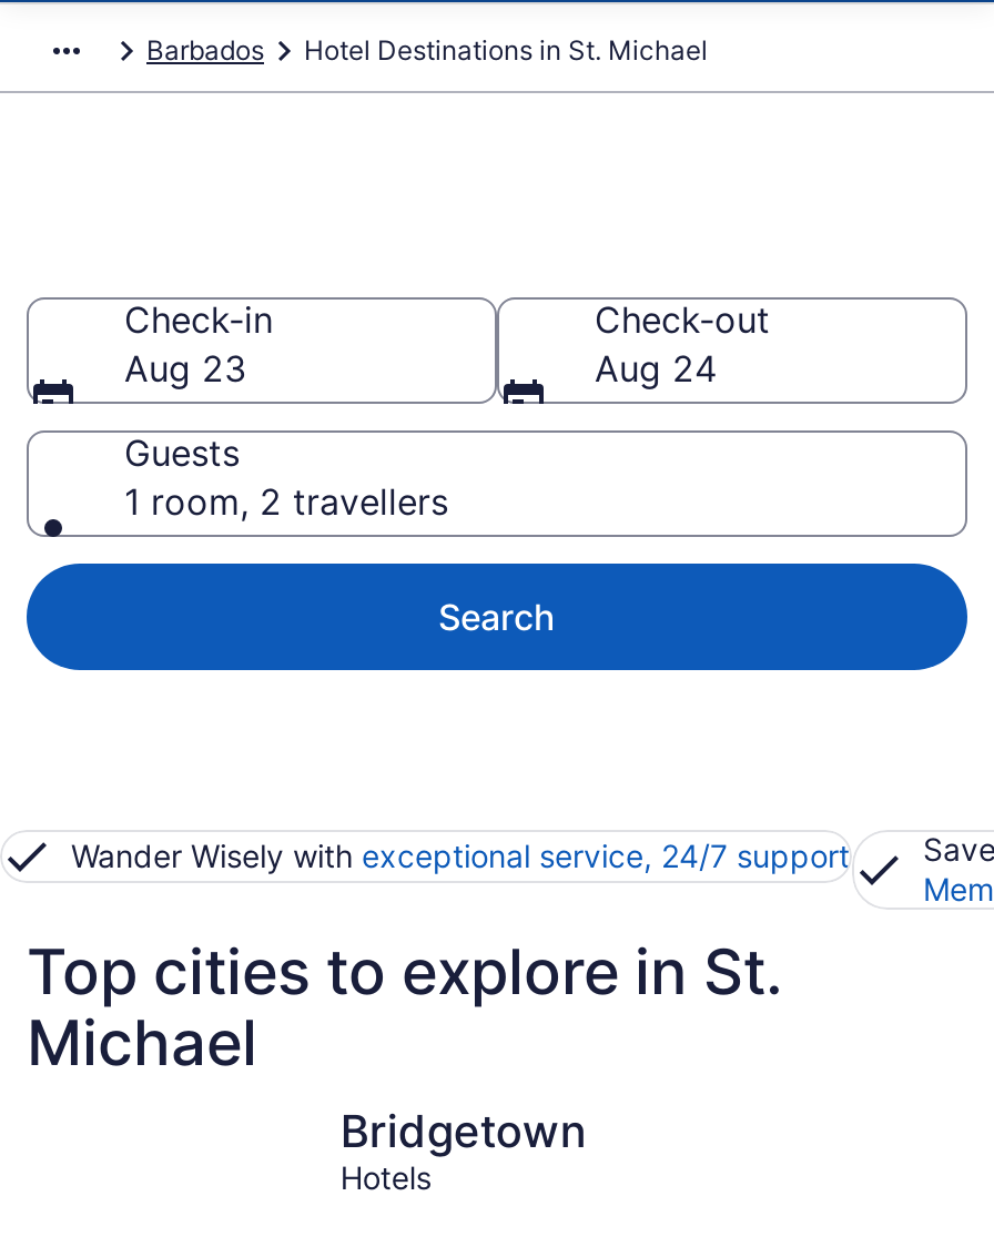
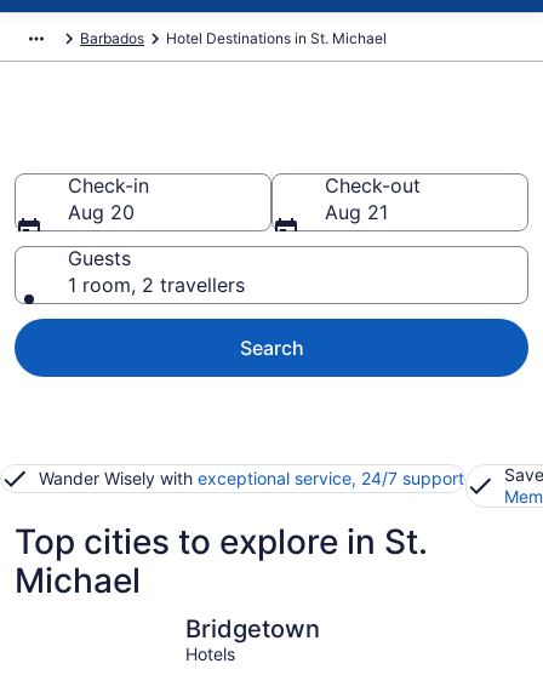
- Aug 23
+ Aug 20

- Aug 24
+ Aug 21
